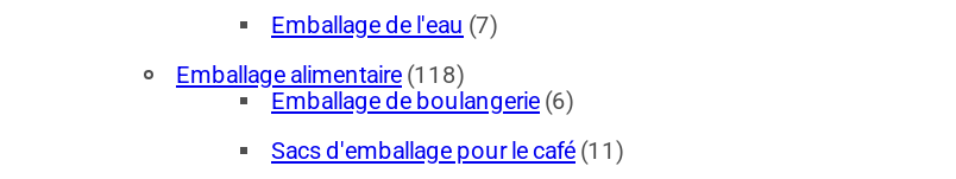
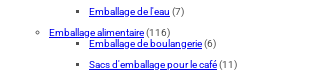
- Emballage alimentaire (118)
+ Emballage alimentaire (116)
